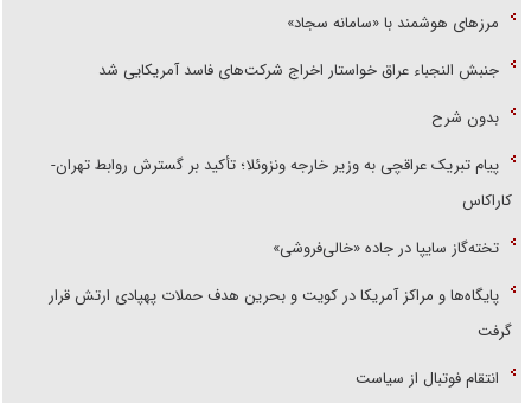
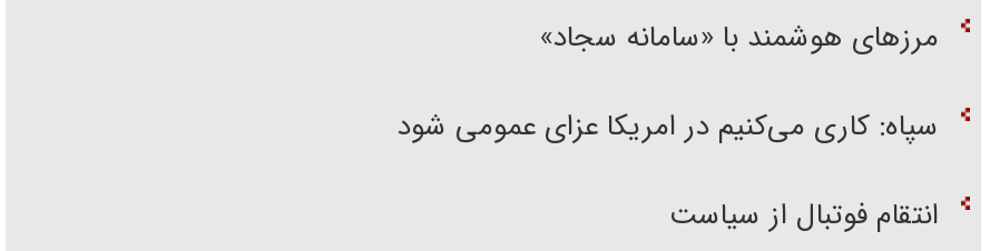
- جنبش النجباء عراق خواستار اخراج شرکت‌های فاسد آمریکایی شد
- بدون شرح
- پیام تبریک عراقچی به وزیر خارجه ونزوئلا؛ تأکید بر گسترش روابط تهران-
- کاراکاس
- تخته‌گاز سایپا در جاده «خالی‌فروشی»
- پایگاه‌ها و مراکز آمریکا در کویت و بحرین هدف حملات پهپادی ارتش قرار
- گرفت
+ سپاه: کاری می‌کنیم در امریکا عزای عمومی شود
